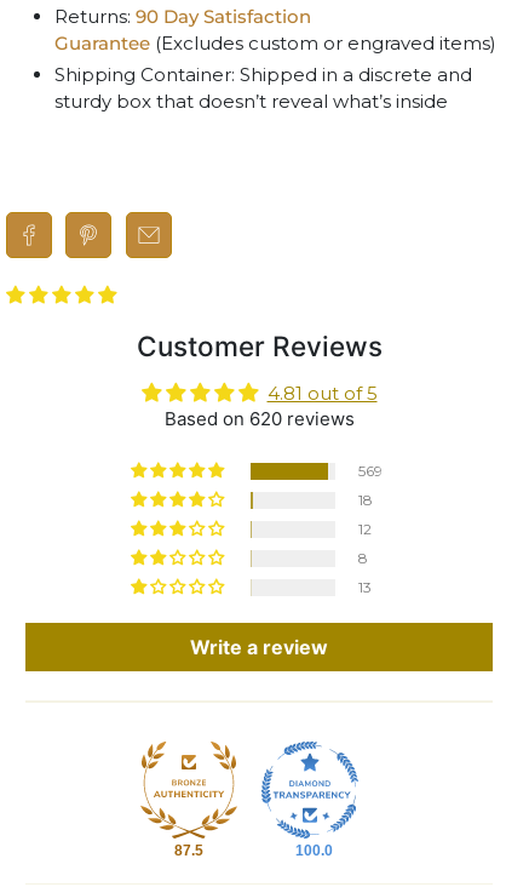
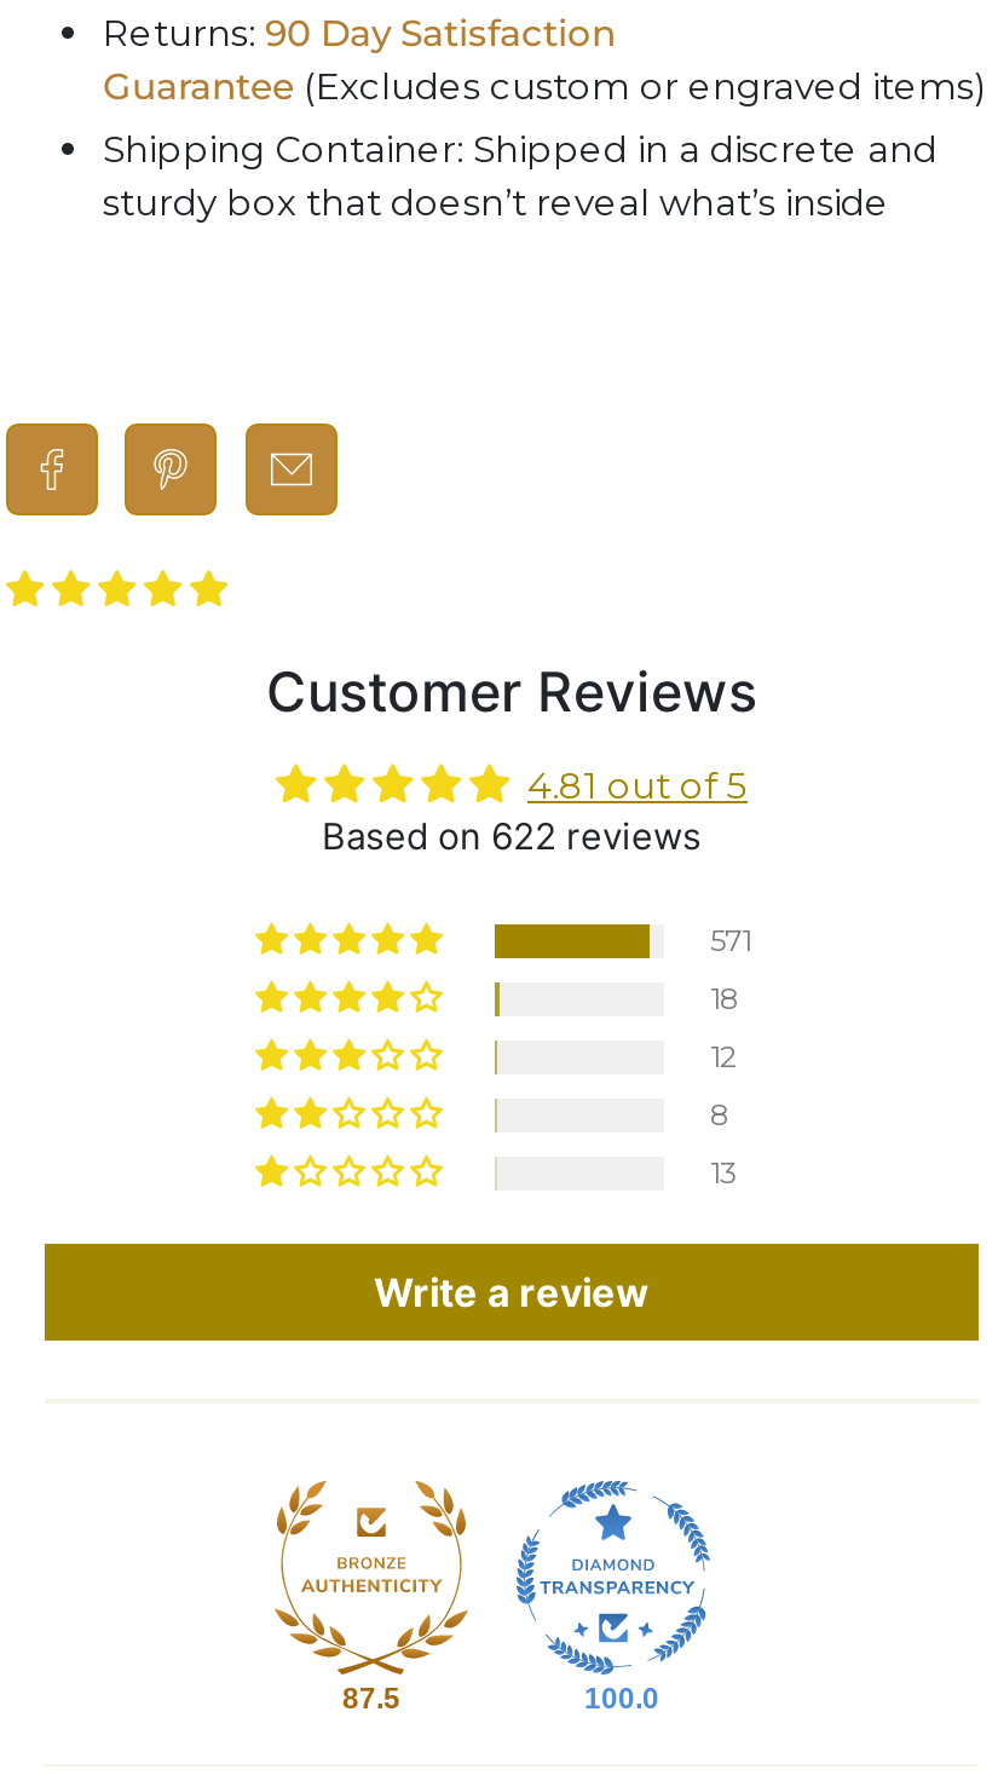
- Based on 620 reviews
+ Based on 622 reviews

- 569
+ 571
